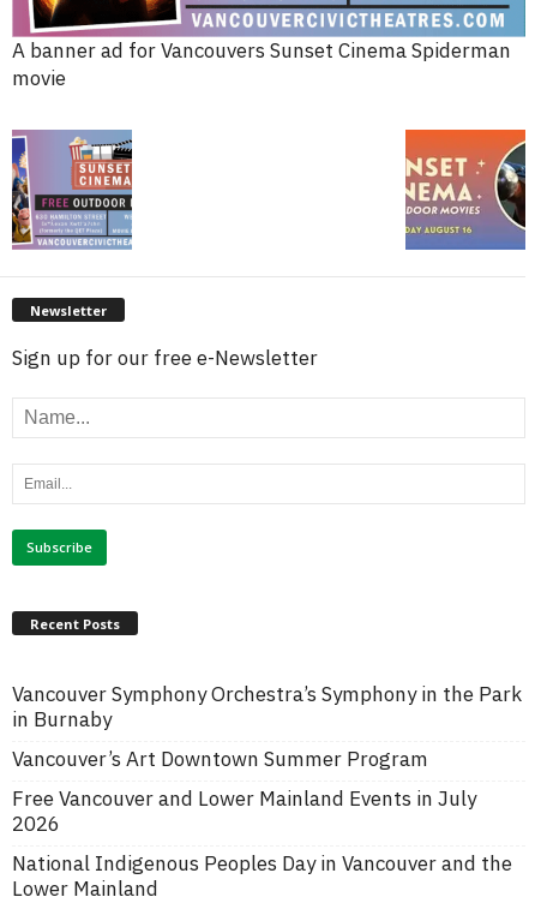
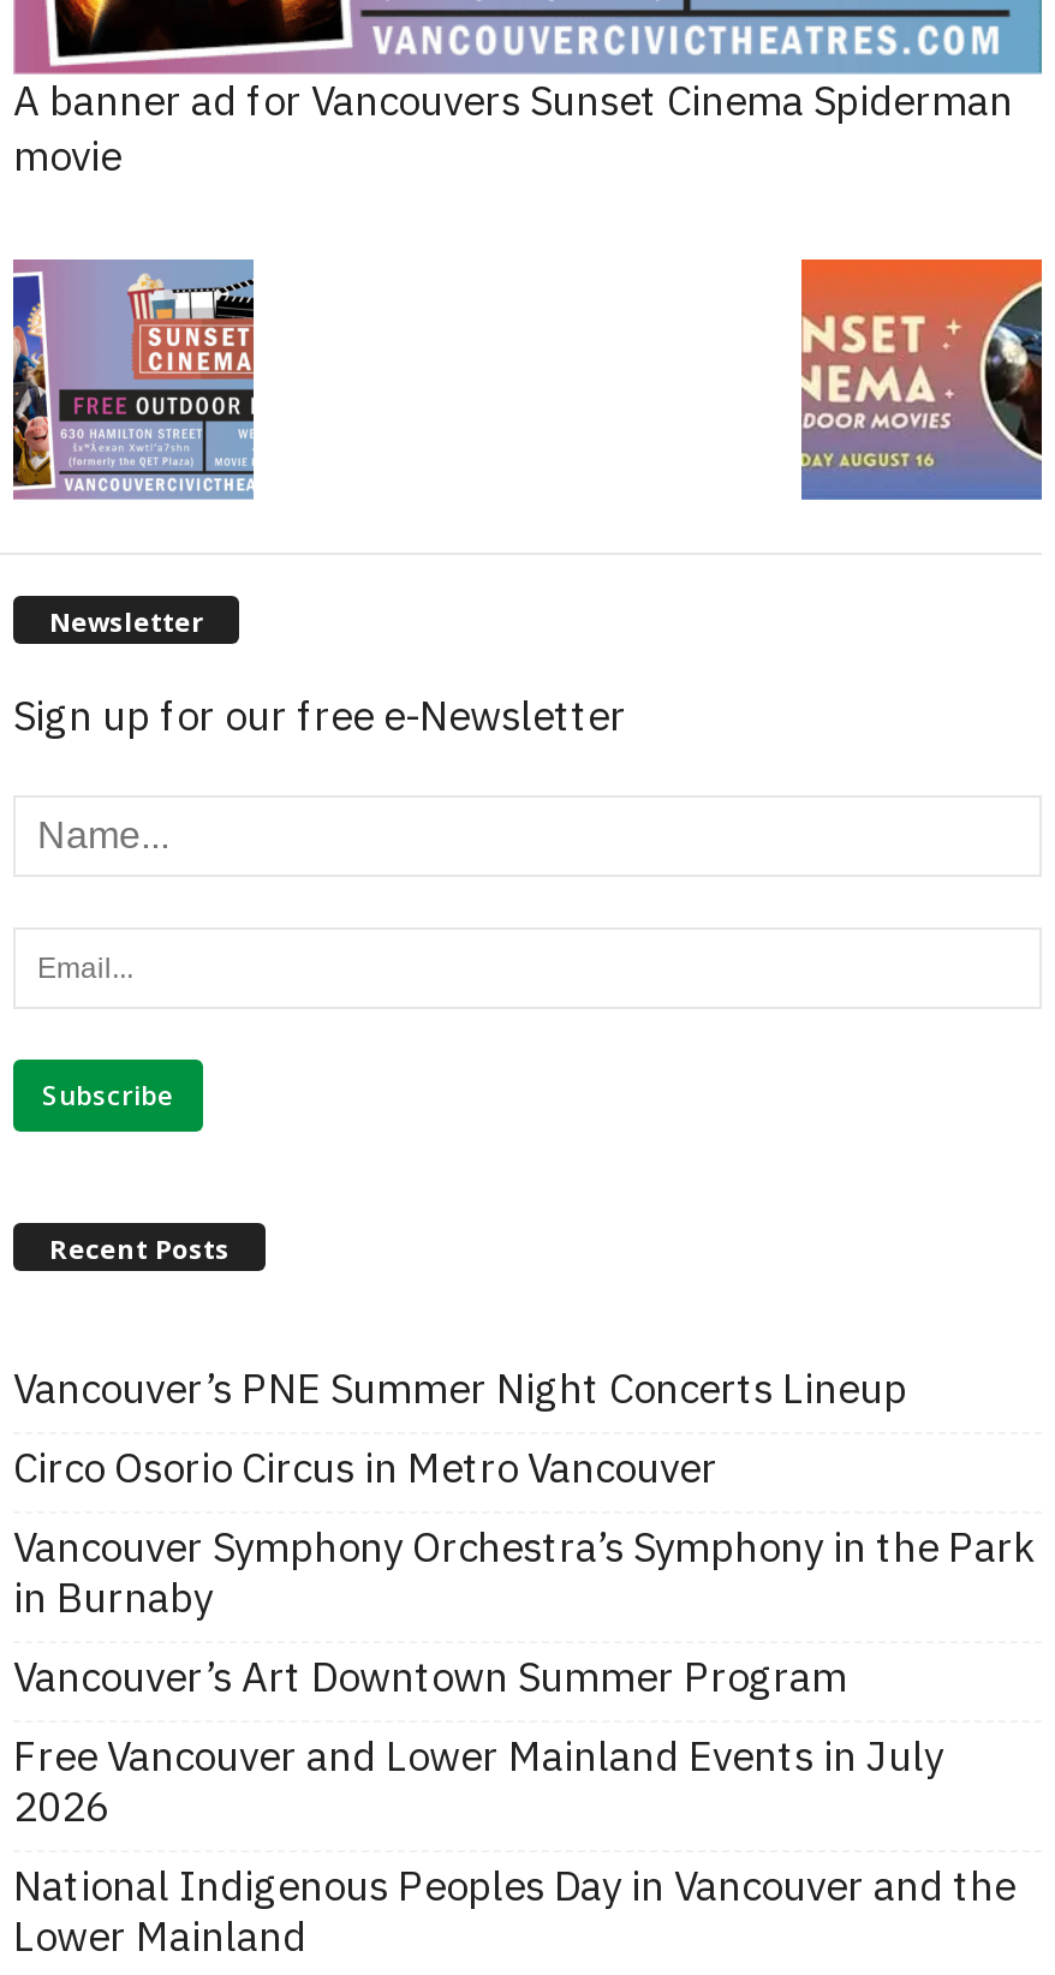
+ Vancouver’s PNE Summer Night Concerts Lineup
+ Circo Osorio Circus in Metro Vancouver
